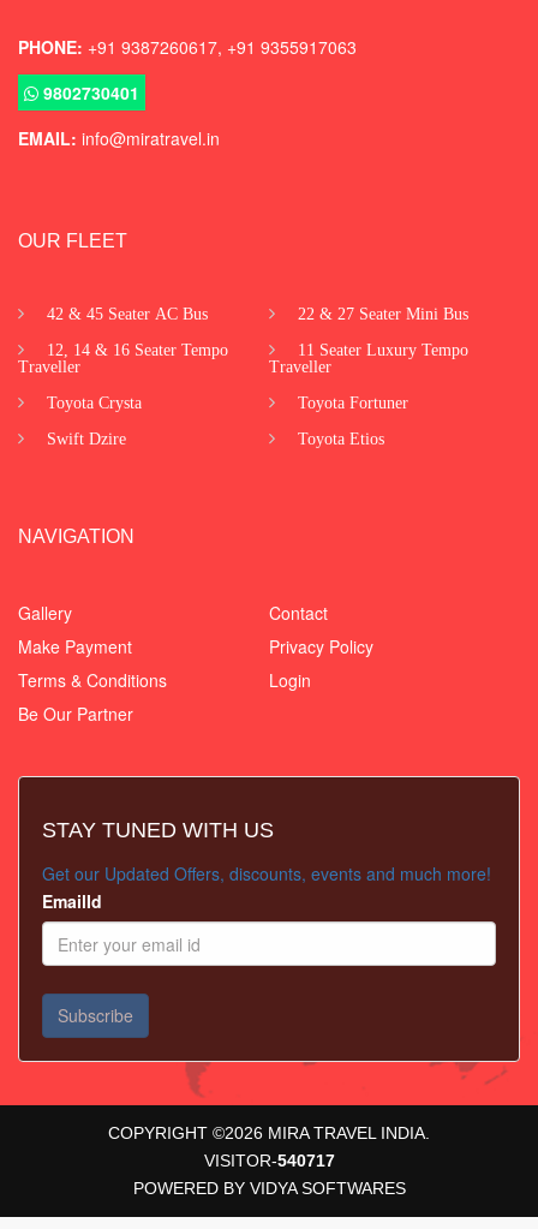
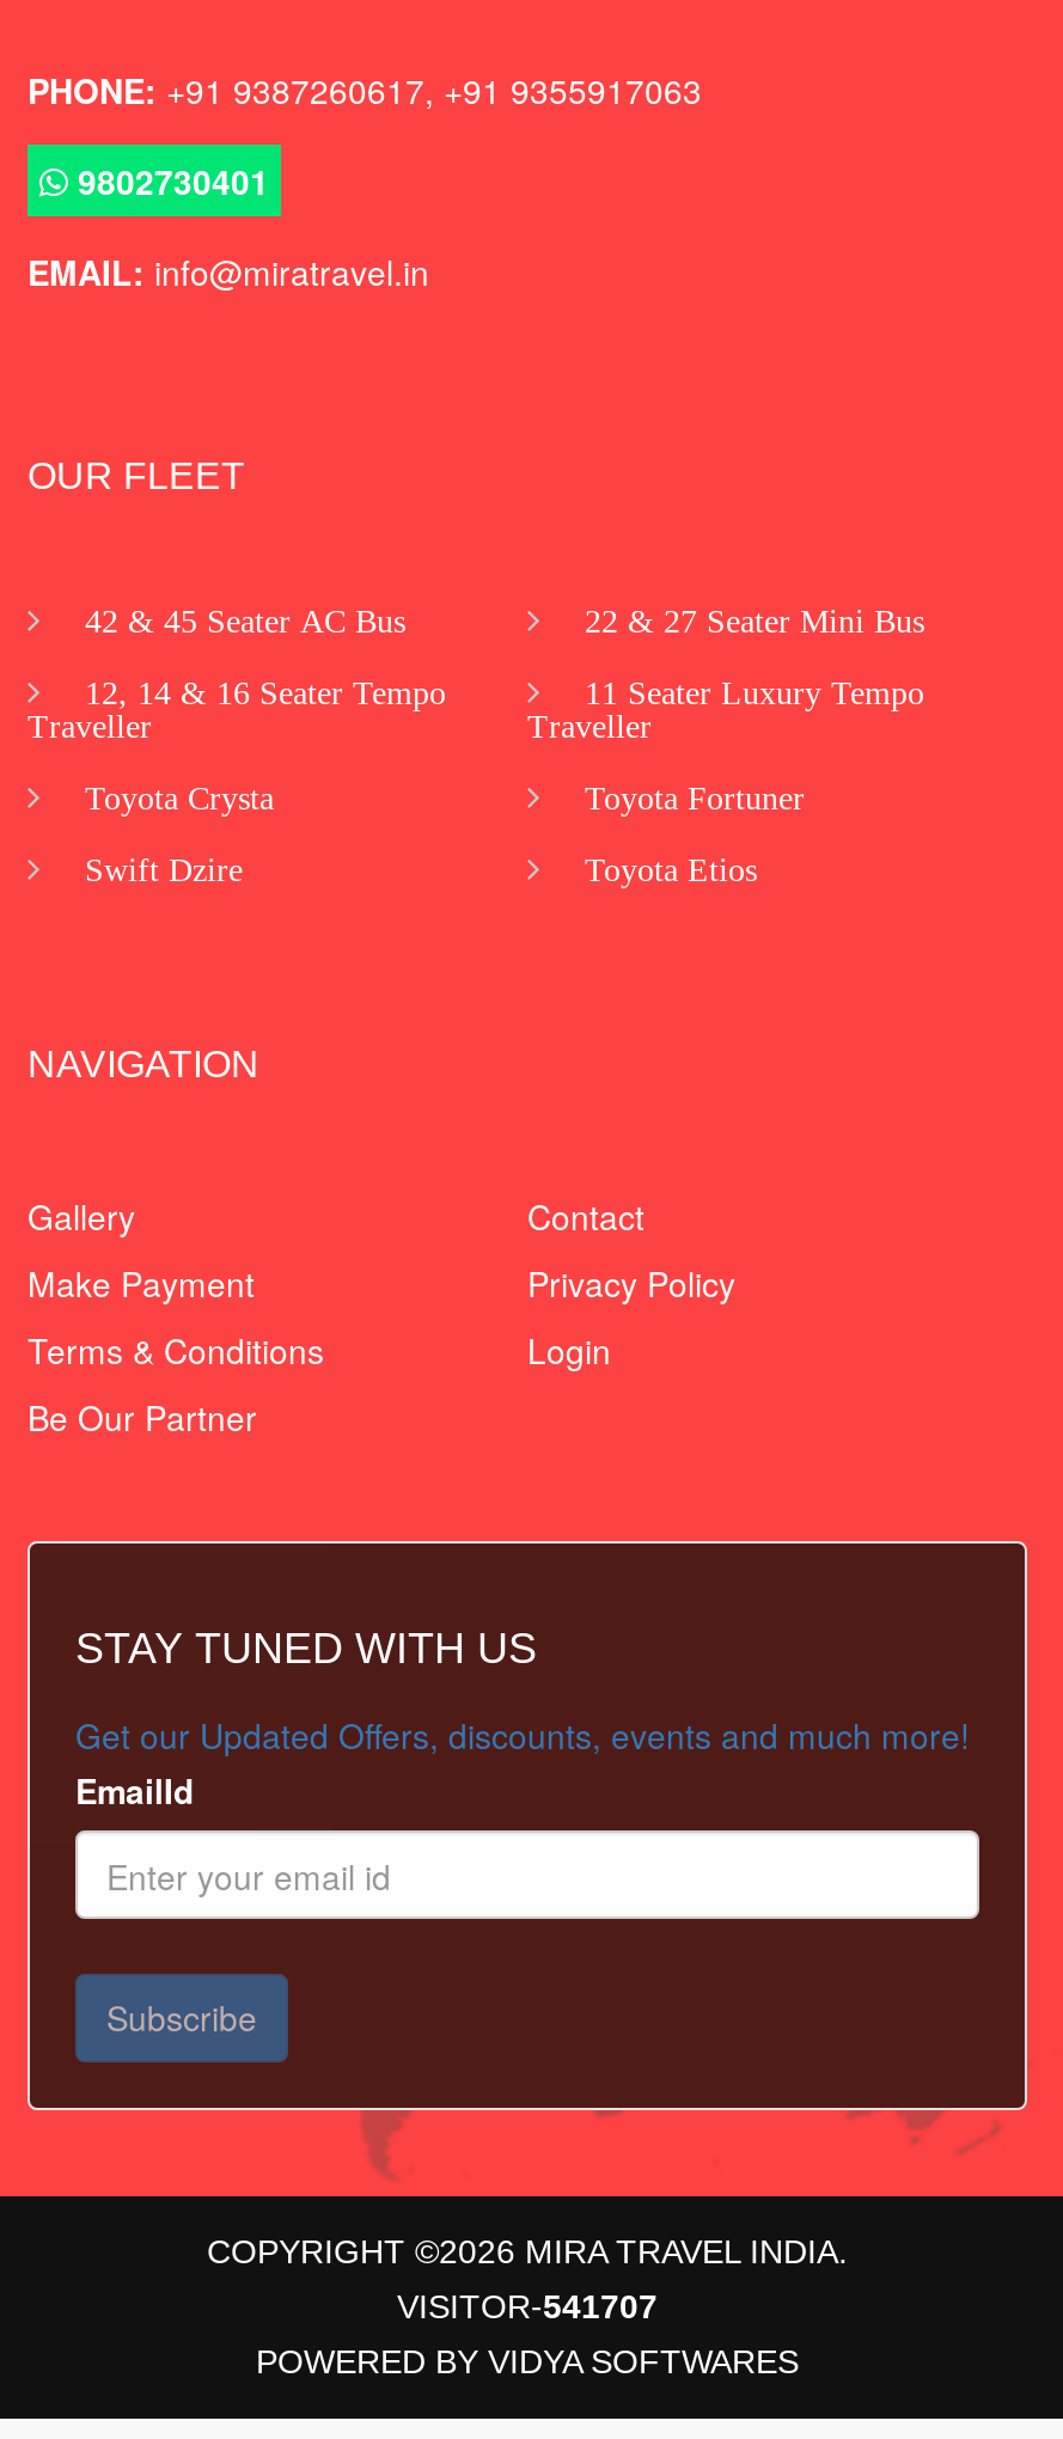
- VISITOR-540717
+ VISITOR-541707
